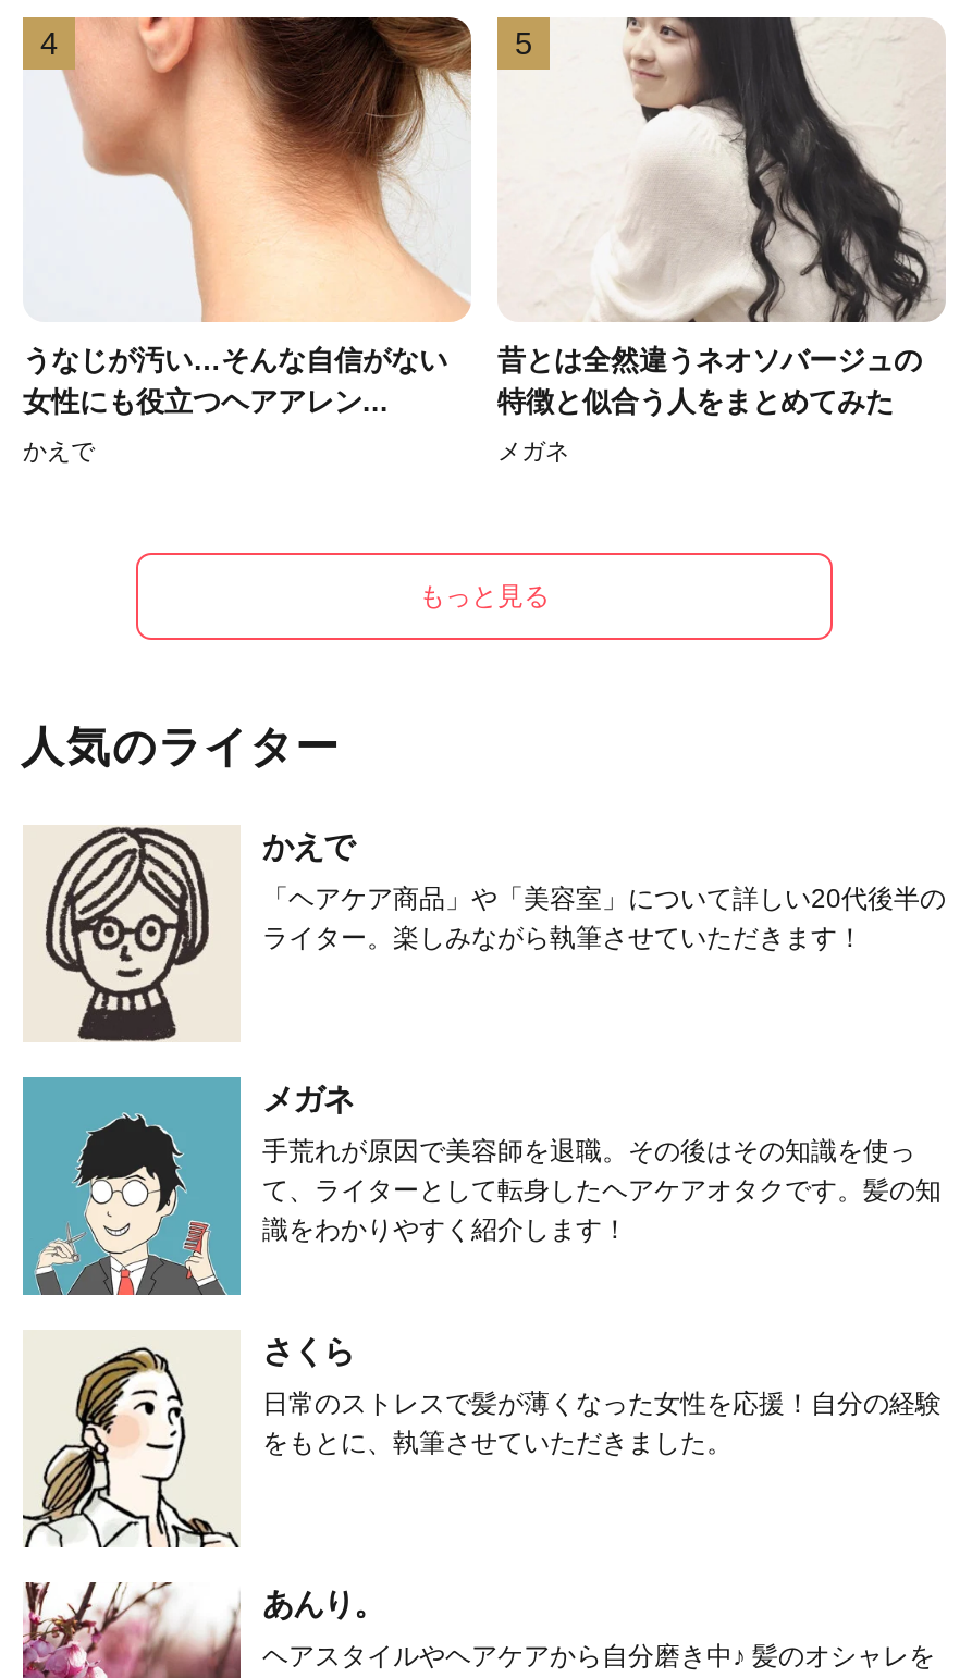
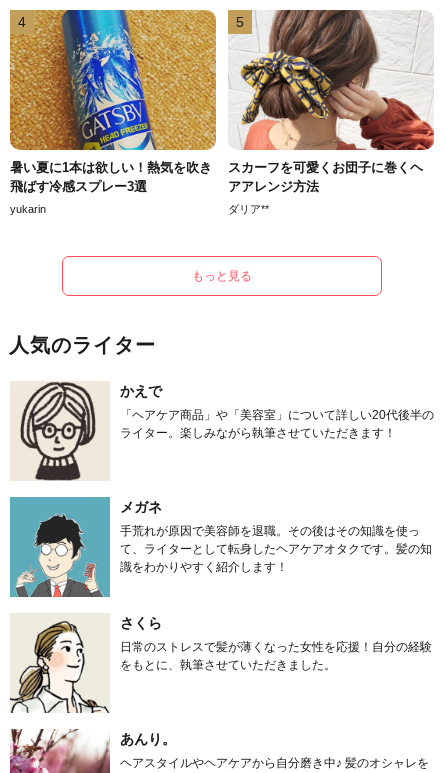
- [image]
- うなじが汚い…そんな自信がない
- 女性にも役立つヘアアレン...
+ [image]
+ 暑い夏に1本は欲しい！熱気を吹き
+ 飛ばす冷感スプレー3選

- [image]
- 昔とは全然違うネオソバージュの
- 特徴と似合う人をまとめてみた
+ [image]
+ スカーフを可愛くお団子に巻くヘ
+ アアレンジ方法

- かえで
+ yukarin

- メガネ
+ ダリア**
